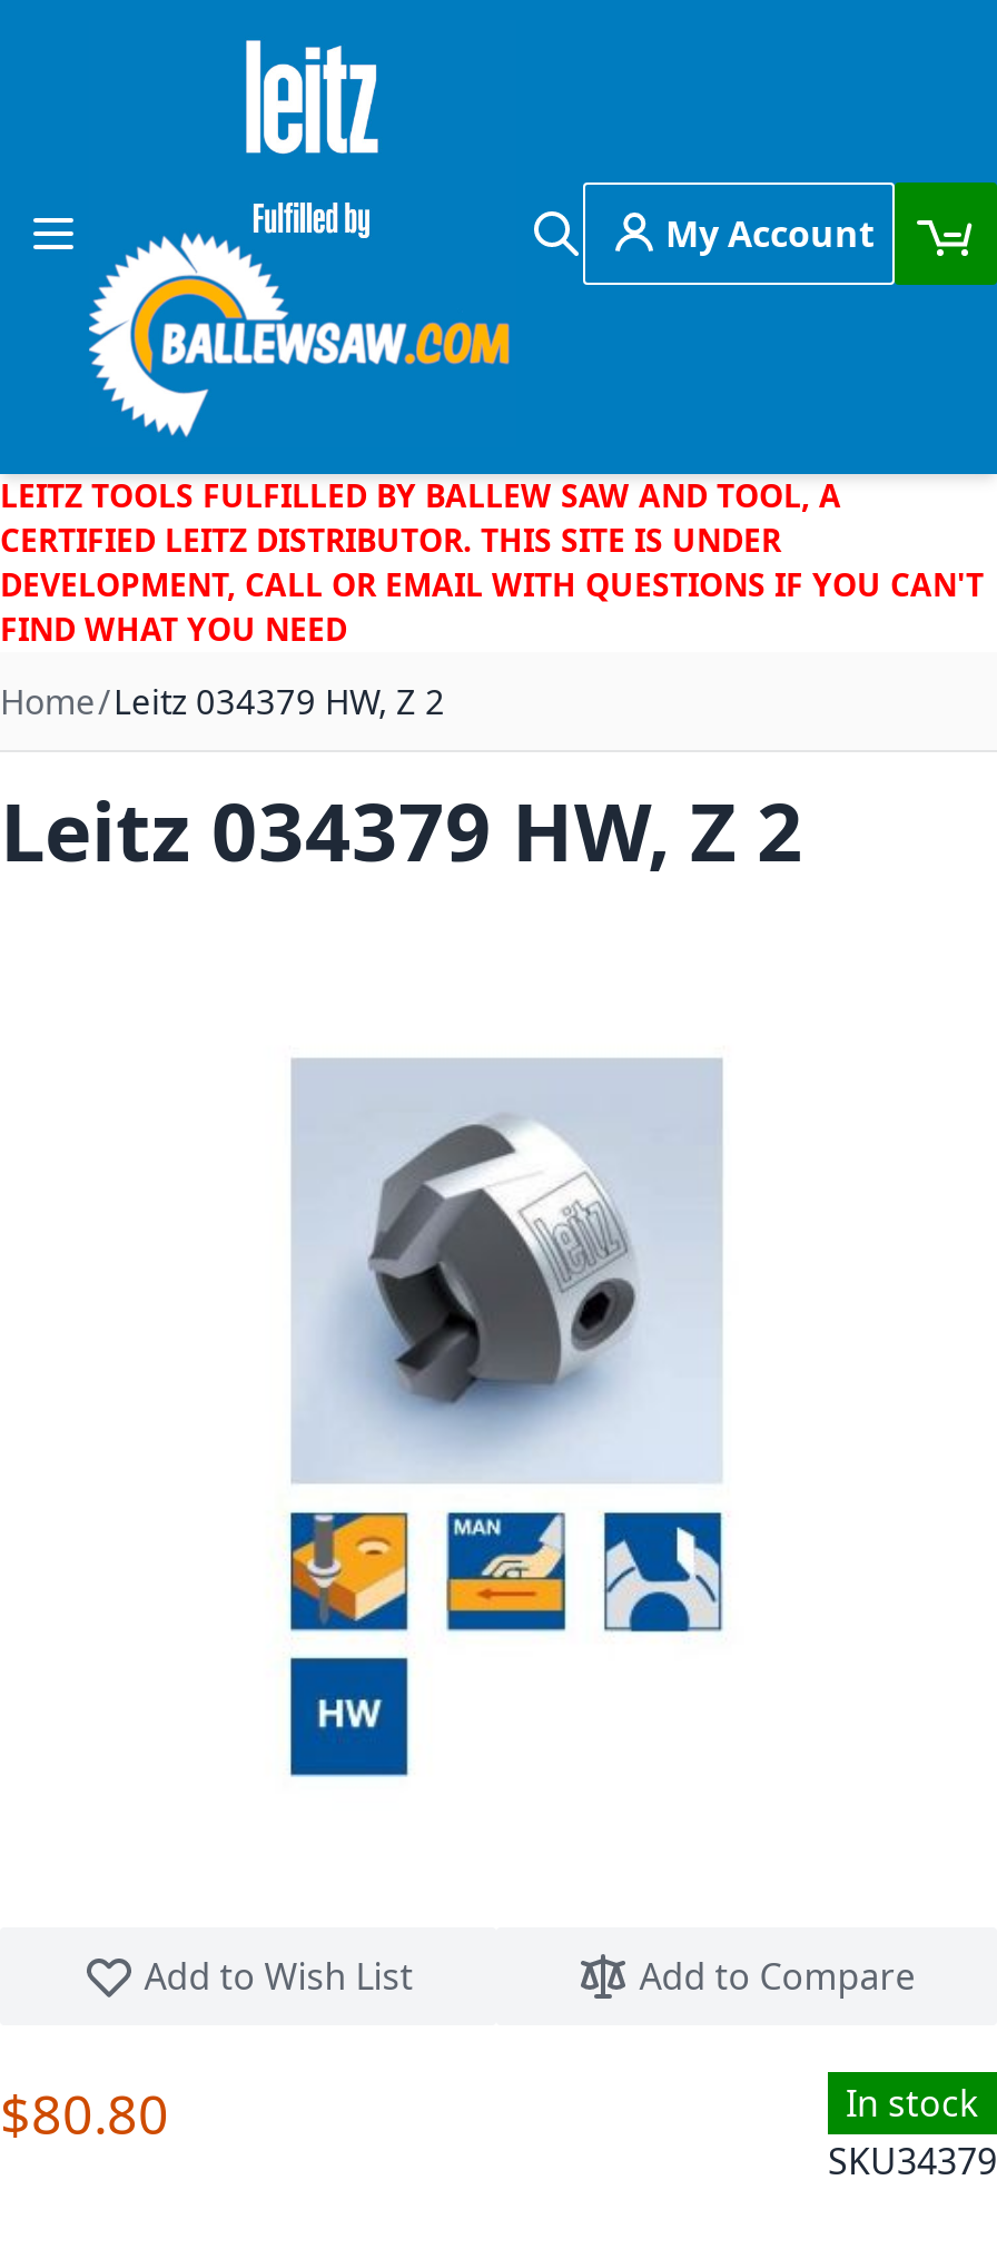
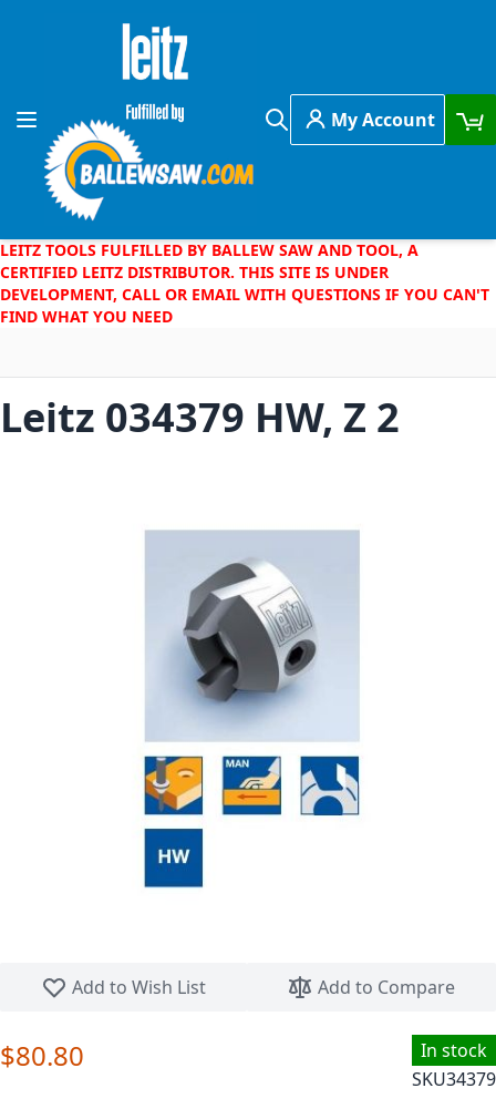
- Home Leitz 034379 HW, Z 2
